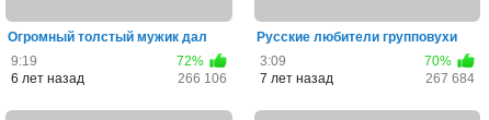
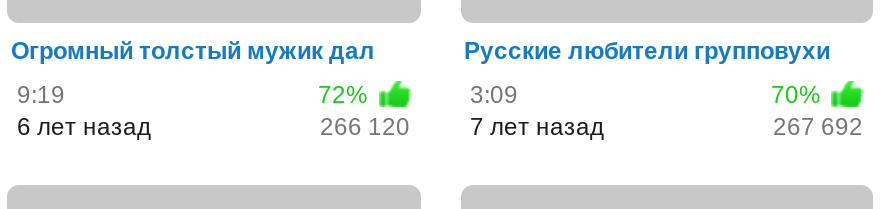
- 266 106
+ 266 120

- 267 684
+ 267 692
